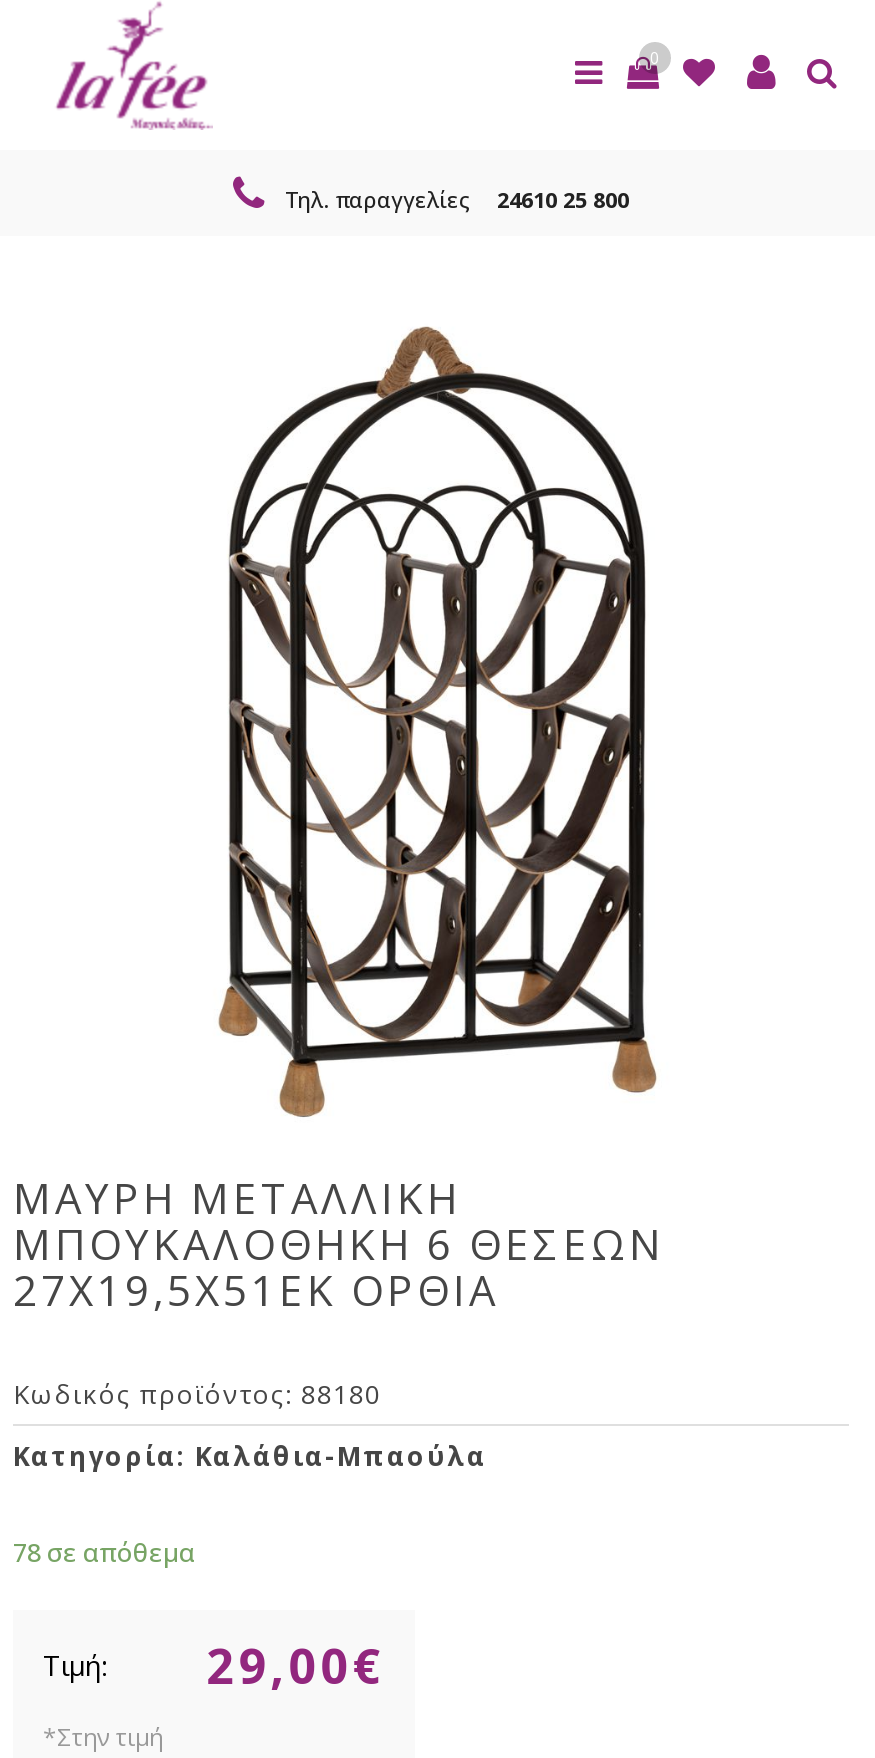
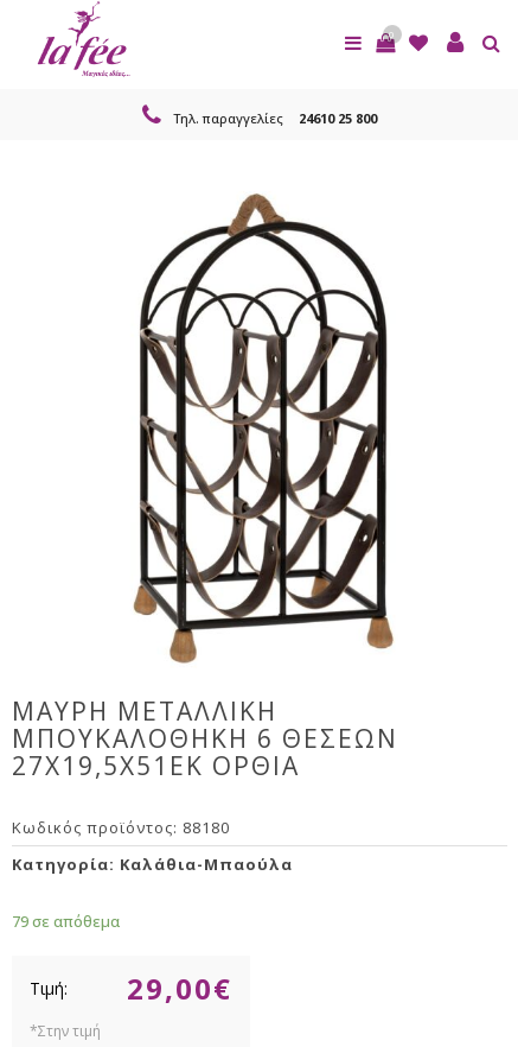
- 78 σε απόθεμα
+ 79 σε απόθεμα
